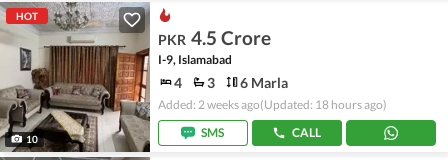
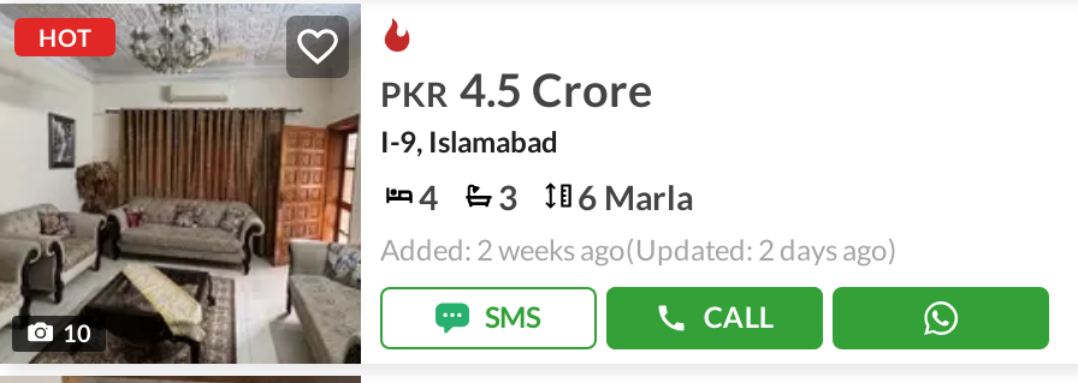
- Added: 2 weeks ago(Updated: 18 hours ago)
+ Added: 2 weeks ago(Updated: 2 days ago)
